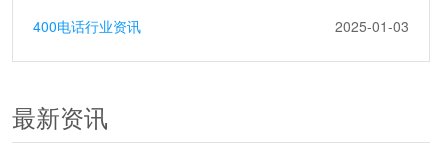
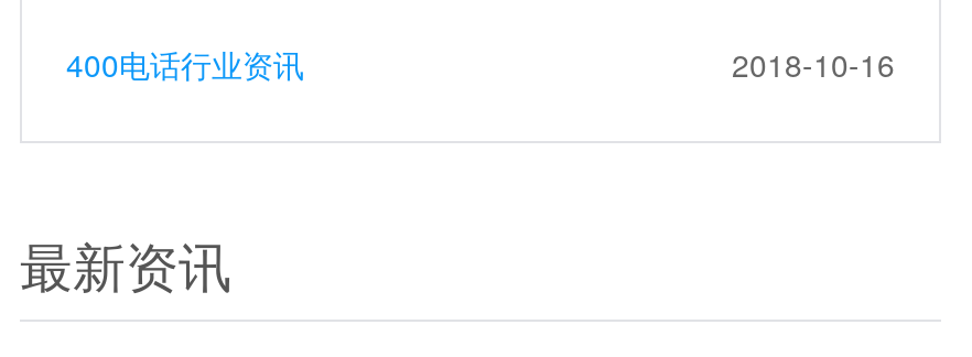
- 2025-01-03
+ 2018-10-16
